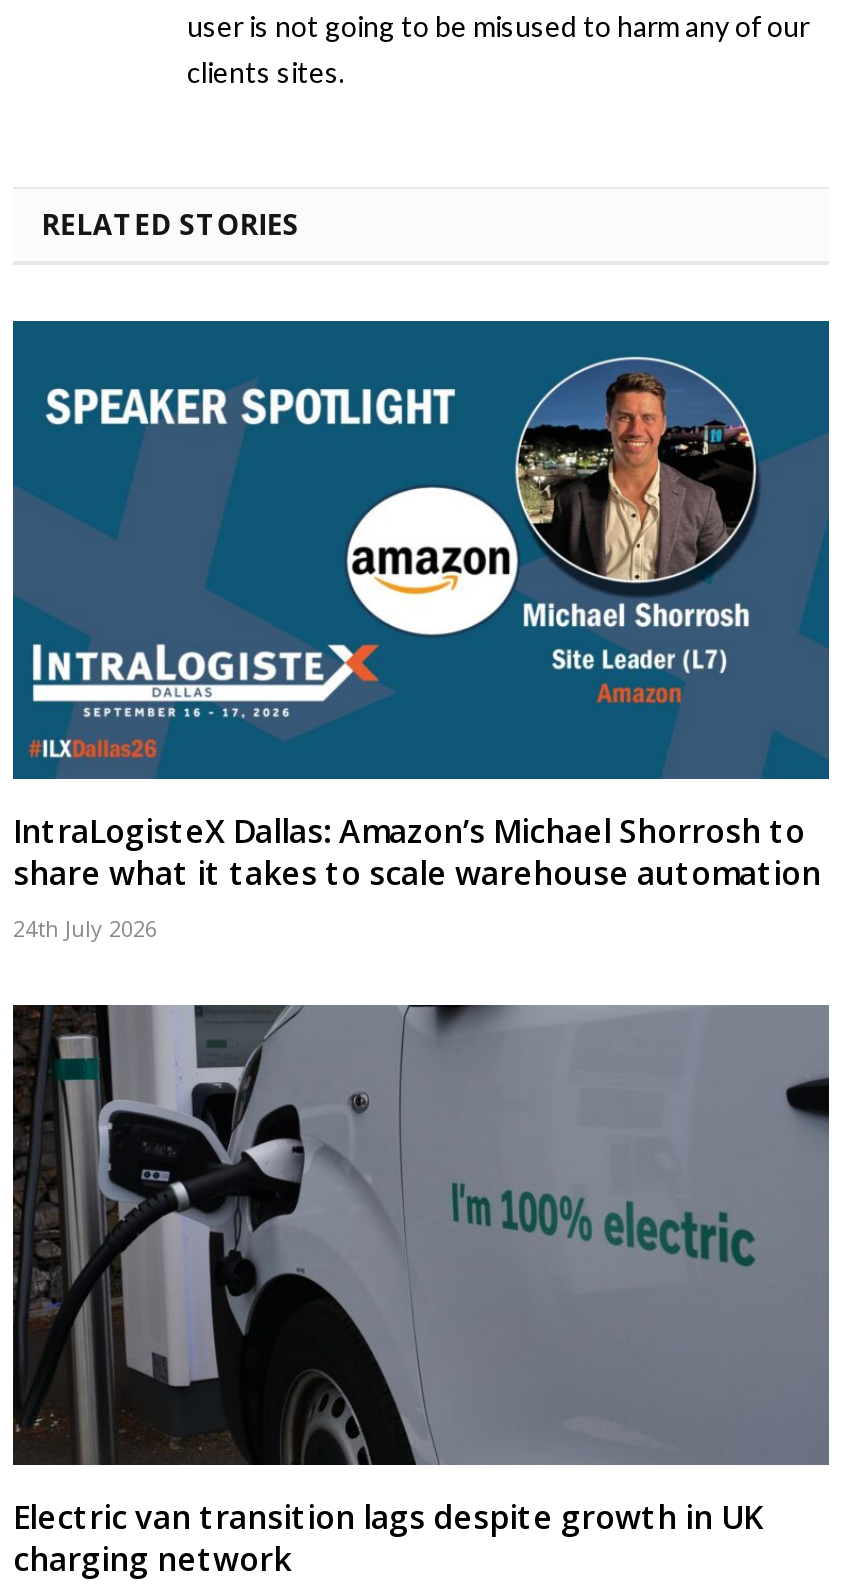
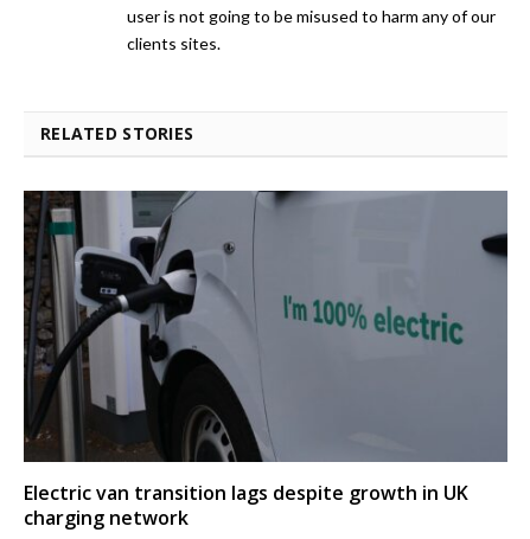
- [image]
- IntraLogisteX Dallas: Amazon’s Michael Shorrosh to
- share what it takes to scale warehouse automation
- 24th July 2026
